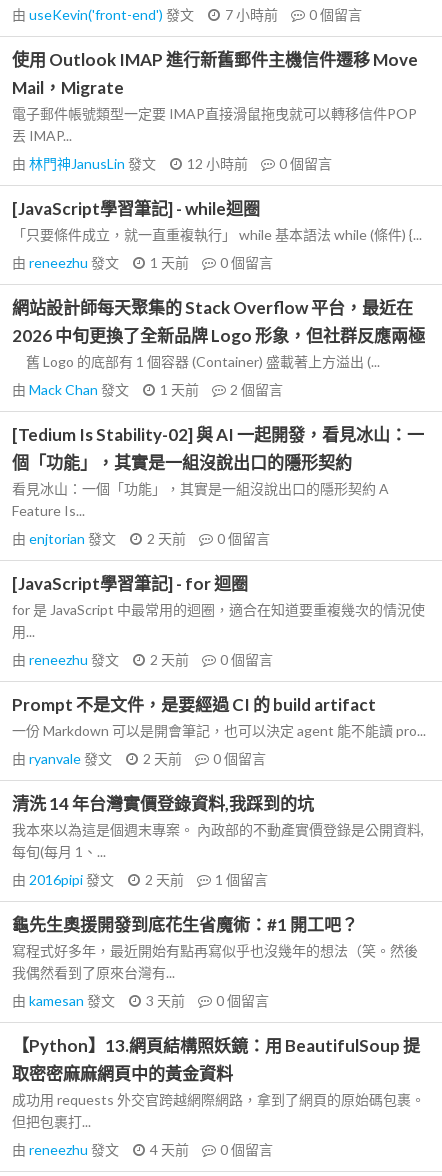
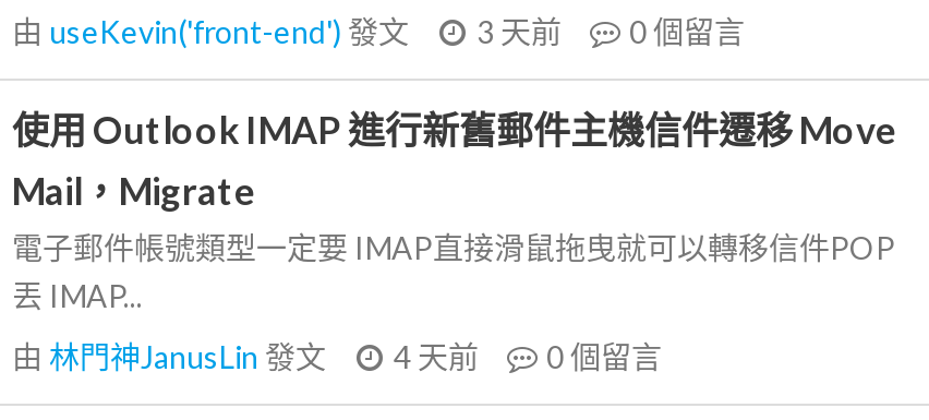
- 由useKevin('front-end')發文 7 小時前 0個留言
+ 由useKevin('front-end')發文 3 天前 0個留言

- 12 小時前
- 0個留言
- [JavaScript學習筆記] - while迴圈
- 「只要條件成立，就一直重複執行」 while 基本語法 while (條件) {...
- 由reneezhu發文
- 1 天前
- 0個留言
- 網站設計師每天聚集的 Stack Overflow 平台，最近在
- 2026 中旬更換了全新品牌 Logo 形象，但社群反應兩極
- 舊 Logo 的底部有 1 個容器 (Container) 盛載著上方溢出 (...
- 由Mack Chan發文
- 1 天前
- 2個留言
- [Tedium Is Stability-02] 與 AI 一起開發，看見冰山：一
- 個「功能」，其實是一組沒說出口的隱形契約
- 看見冰山：一個「功能」，其實是一組沒說出口的隱形契約 A
- Feature Is...
- 由enjtorian發文
- 2 天前
- 0個留言
- [JavaScript學習筆記] - for 迴圈
- for 是 JavaScript 中最常用的迴圈，適合在知道要重複幾次的情況使
- 用...
- 由reneezhu發文
- 2 天前
- 0個留言
- Prompt 不是文件，是要經過 CI 的 build artifact
- 一份 Markdown 可以是開會筆記，也可以決定 agent 能不能讀 pro...
- 由ryanvale發文
- 2 天前
- 0個留言
- 清洗 14 年台灣實價登錄資料,我踩到的坑
- 我本來以為這是個週末專案。 內政部的不動產實價登錄是公開資料,
- 每旬(每月 1、...
- 由2016pipi發文
- 2 天前
- 1個留言
- 龜先生奧援開發到底花生省魔術：#1 開工吧？
- 寫程式好多年，最近開始有點再寫似乎也沒幾年的想法（笑。然後
- 我偶然看到了原來台灣有...
- 由kamesan發文
- 3 天前
- 0個留言
- 【Python】13.網頁結構照妖鏡：用 BeautifulSoup 提
- 取密密麻麻網頁中的黃金資料
- 成功用 requests 外交官跨越網際網路，拿到了網頁的原始碼包裹。
- 但把包裹打...
- 由reneezhu發文
